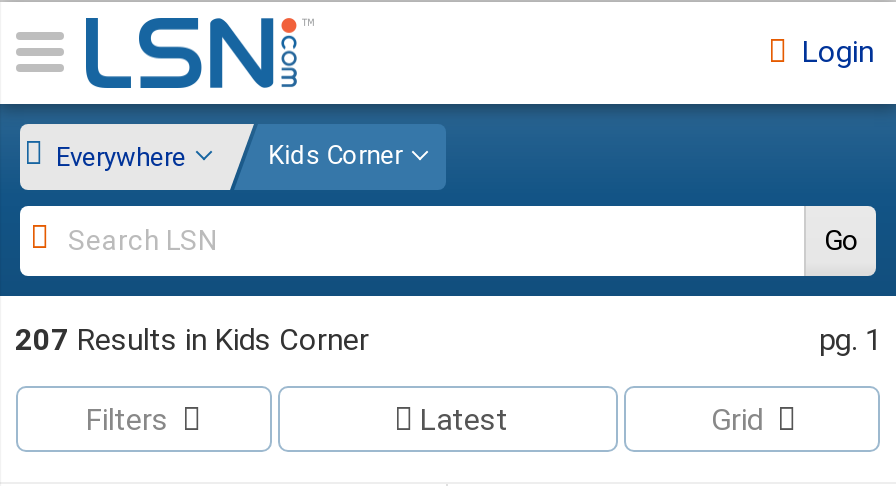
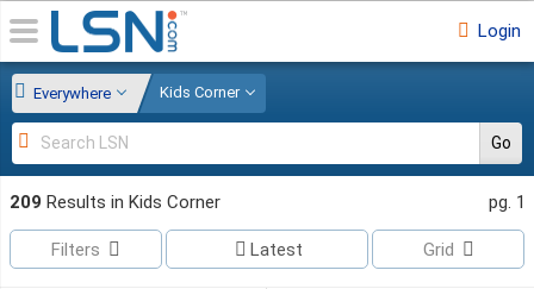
- 207 Results
+ 209 Results
